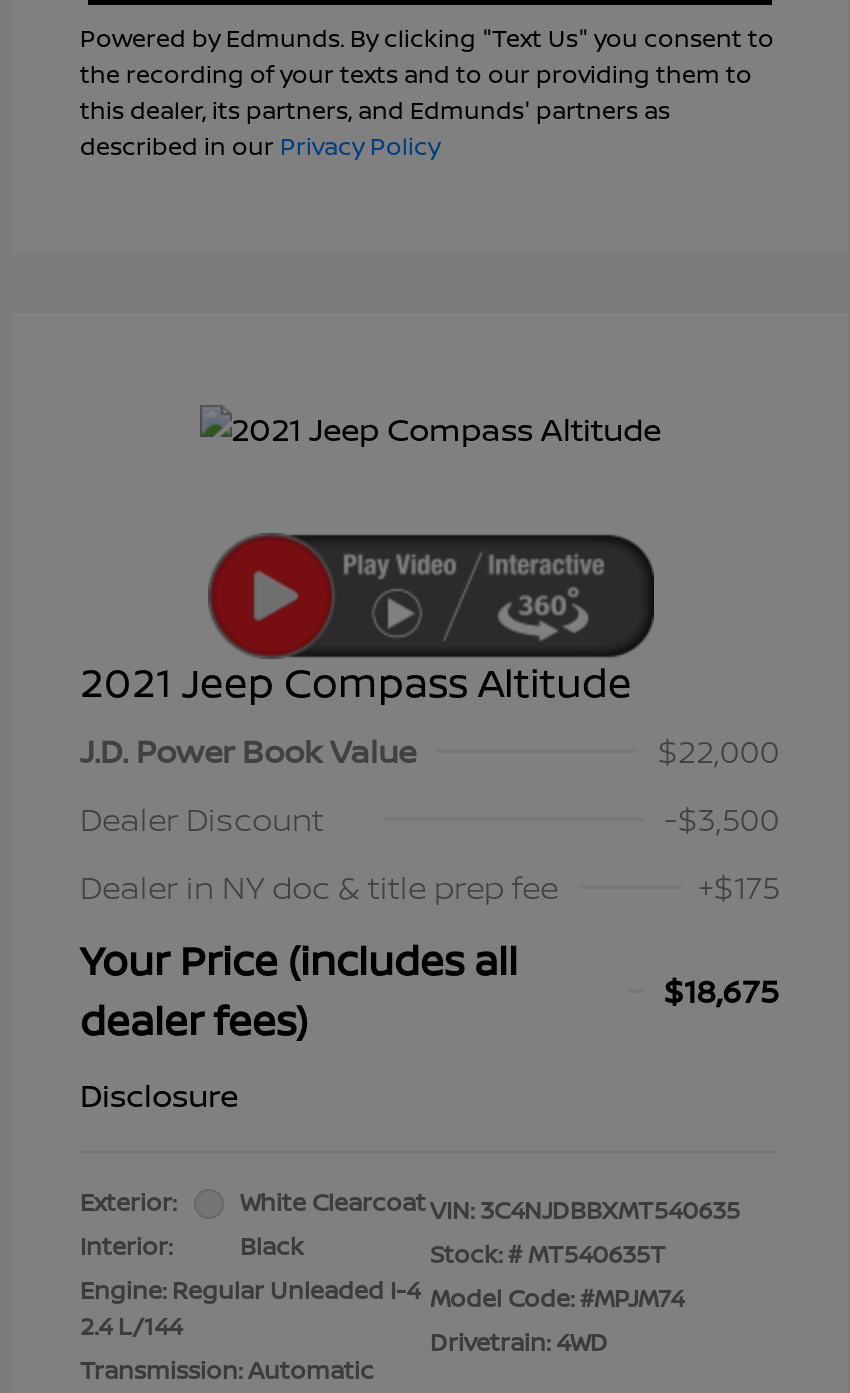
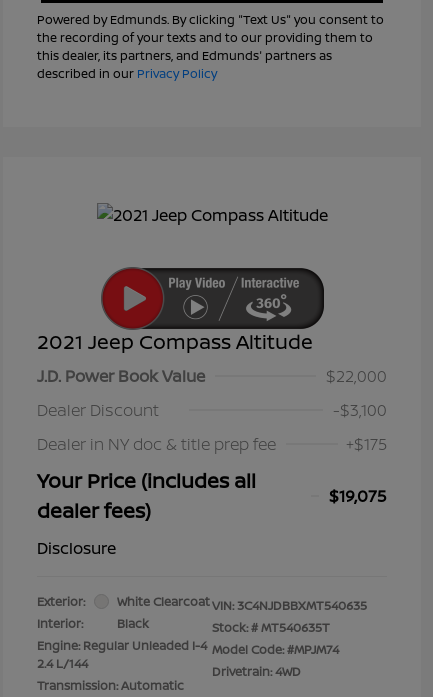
- -$3,500
+ -$3,100

- $18,675
+ $19,075
